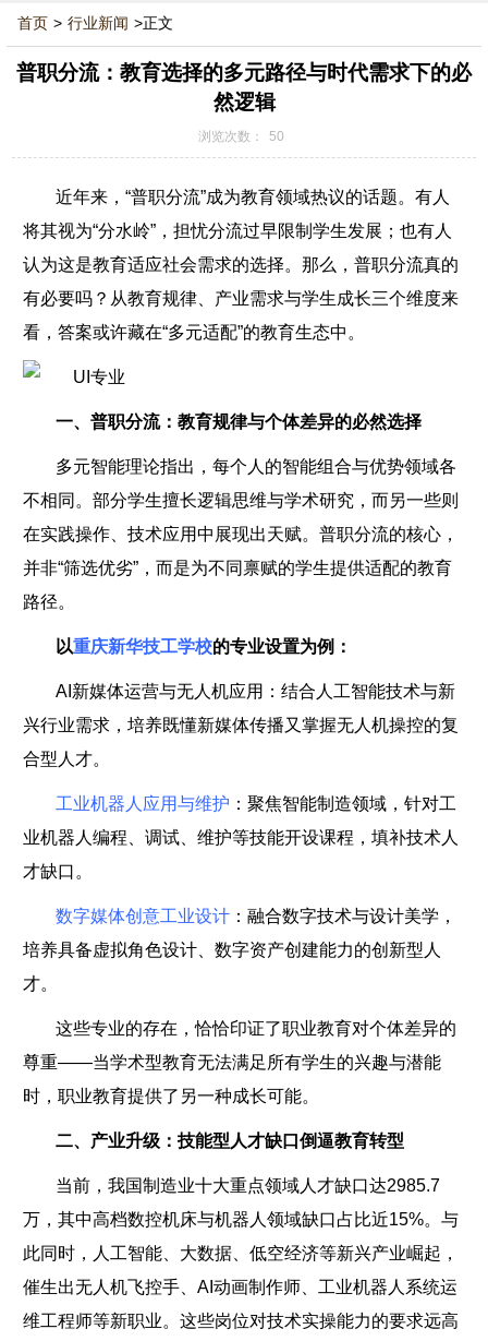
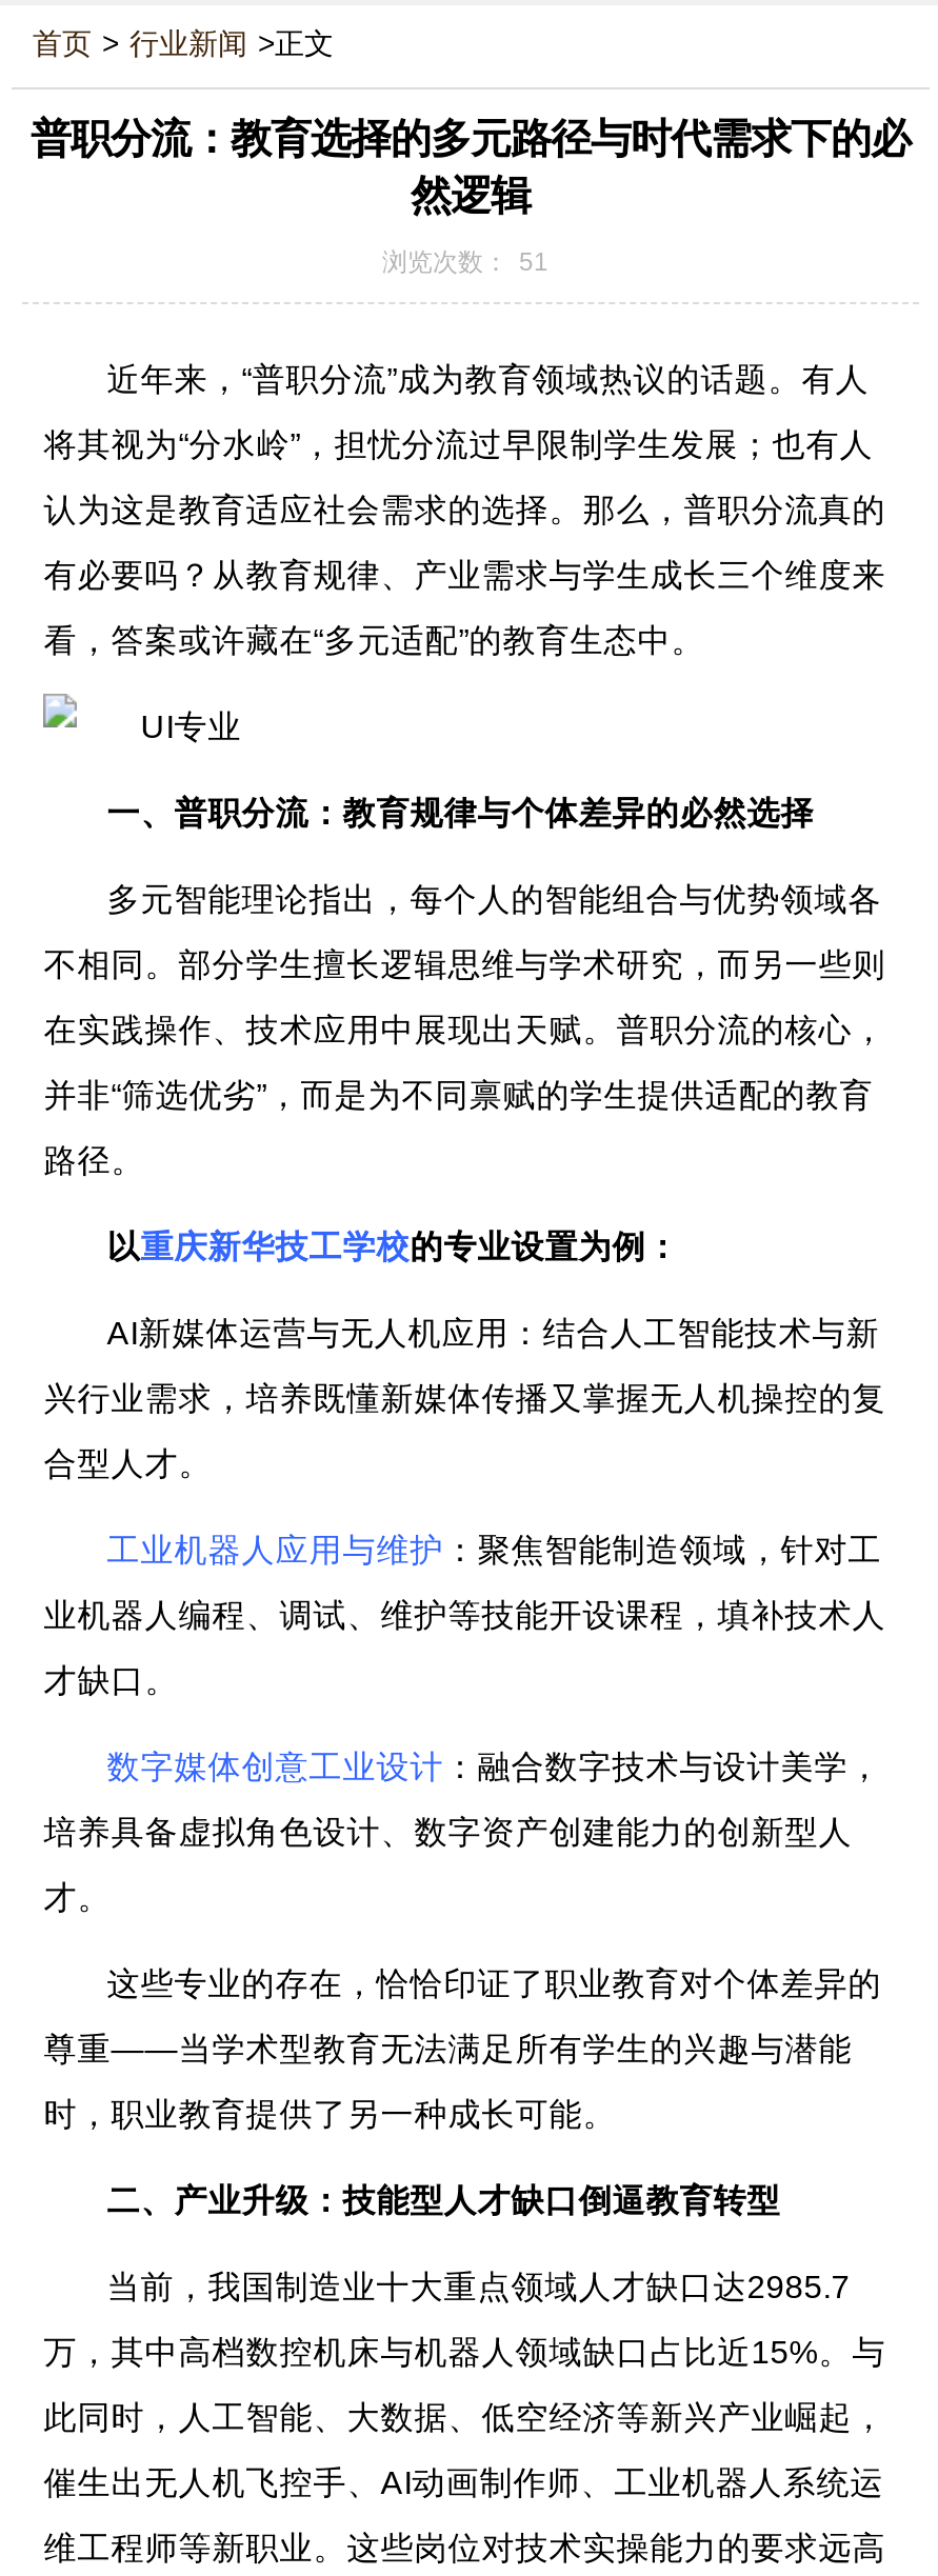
- 浏览次数： 50
+ 浏览次数： 51
